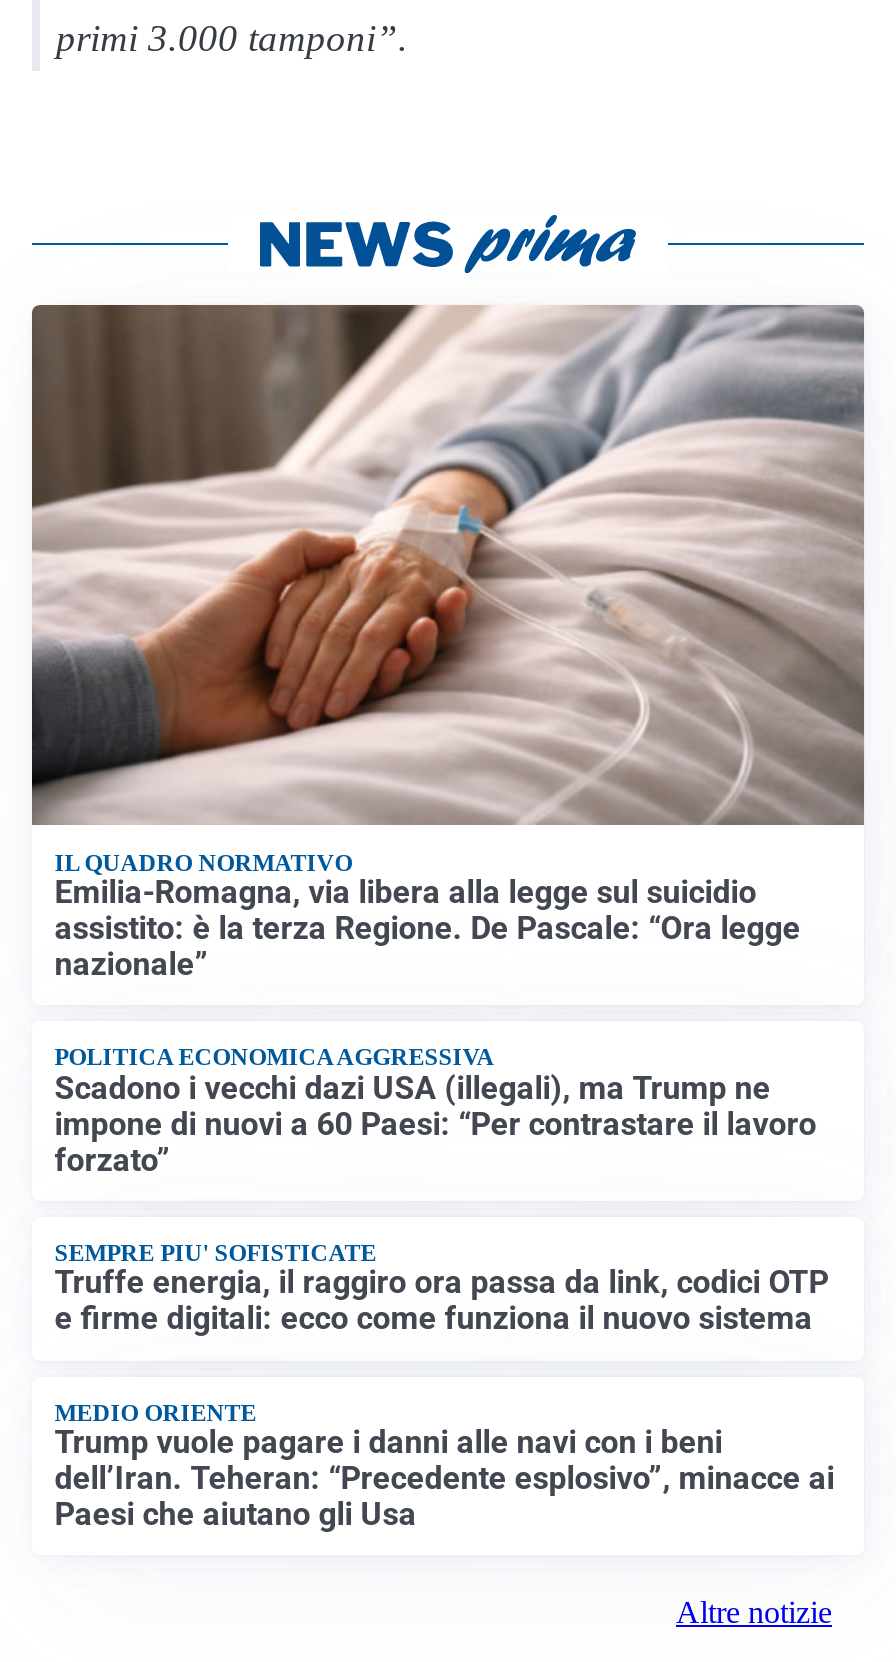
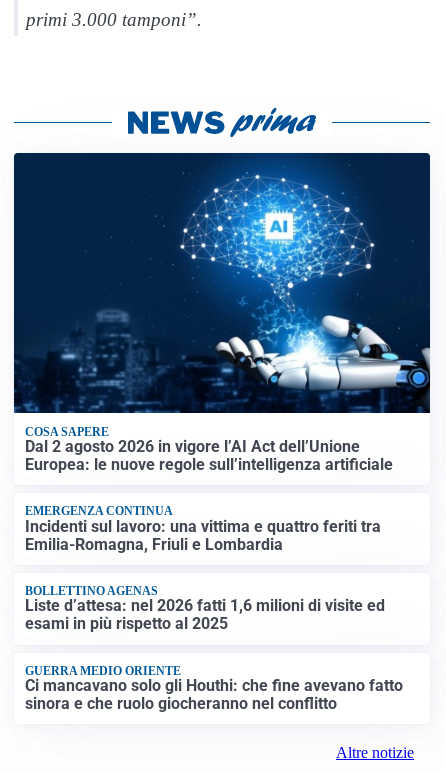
- [image]
- IL QUADRO NORMATIVO
- Emilia-Romagna, via libera alla legge sul suicidio
- assistito: è la terza Regione. De Pascale: “Ora legge
- nazionale”
+ [image]
+ COSA SAPERE
+ Dal 2 agosto 2026 in vigore l’AI Act dell’Unione
+ Europea: le nuove regole sull’intelligenza artificiale

- POLITICA ECONOMICA AGGRESSIVA
- Scadono i vecchi dazi USA (illegali), ma Trump ne
- impone di nuovi a 60 Paesi: “Per contrastare il lavoro
- forzato”
+ EMERGENZA CONTINUA
+ Incidenti sul lavoro: una vittima e quattro feriti tra
+ Emilia-Romagna, Friuli e Lombardia

- SEMPRE PIU' SOFISTICATE
- Truffe energia, il raggiro ora passa da link, codici OTP
- e firme digitali: ecco come funziona il nuovo sistema
+ BOLLETTINO AGENAS
+ Liste d’attesa: nel 2026 fatti 1,6 milioni di visite ed
+ esami in più rispetto al 2025

- MEDIO ORIENTE
- Trump vuole pagare i danni alle navi con i beni
- dell’Iran. Teheran: “Precedente esplosivo”, minacce ai
- Paesi che aiutano gli Usa
+ GUERRA MEDIO ORIENTE
+ Ci mancavano solo gli Houthi: che fine avevano fatto
+ sinora e che ruolo giocheranno nel conflitto
